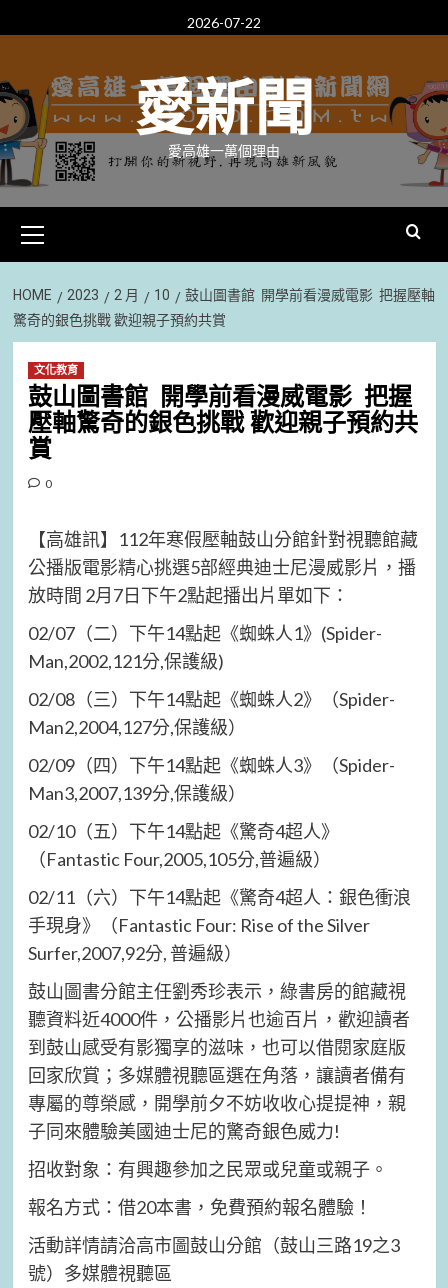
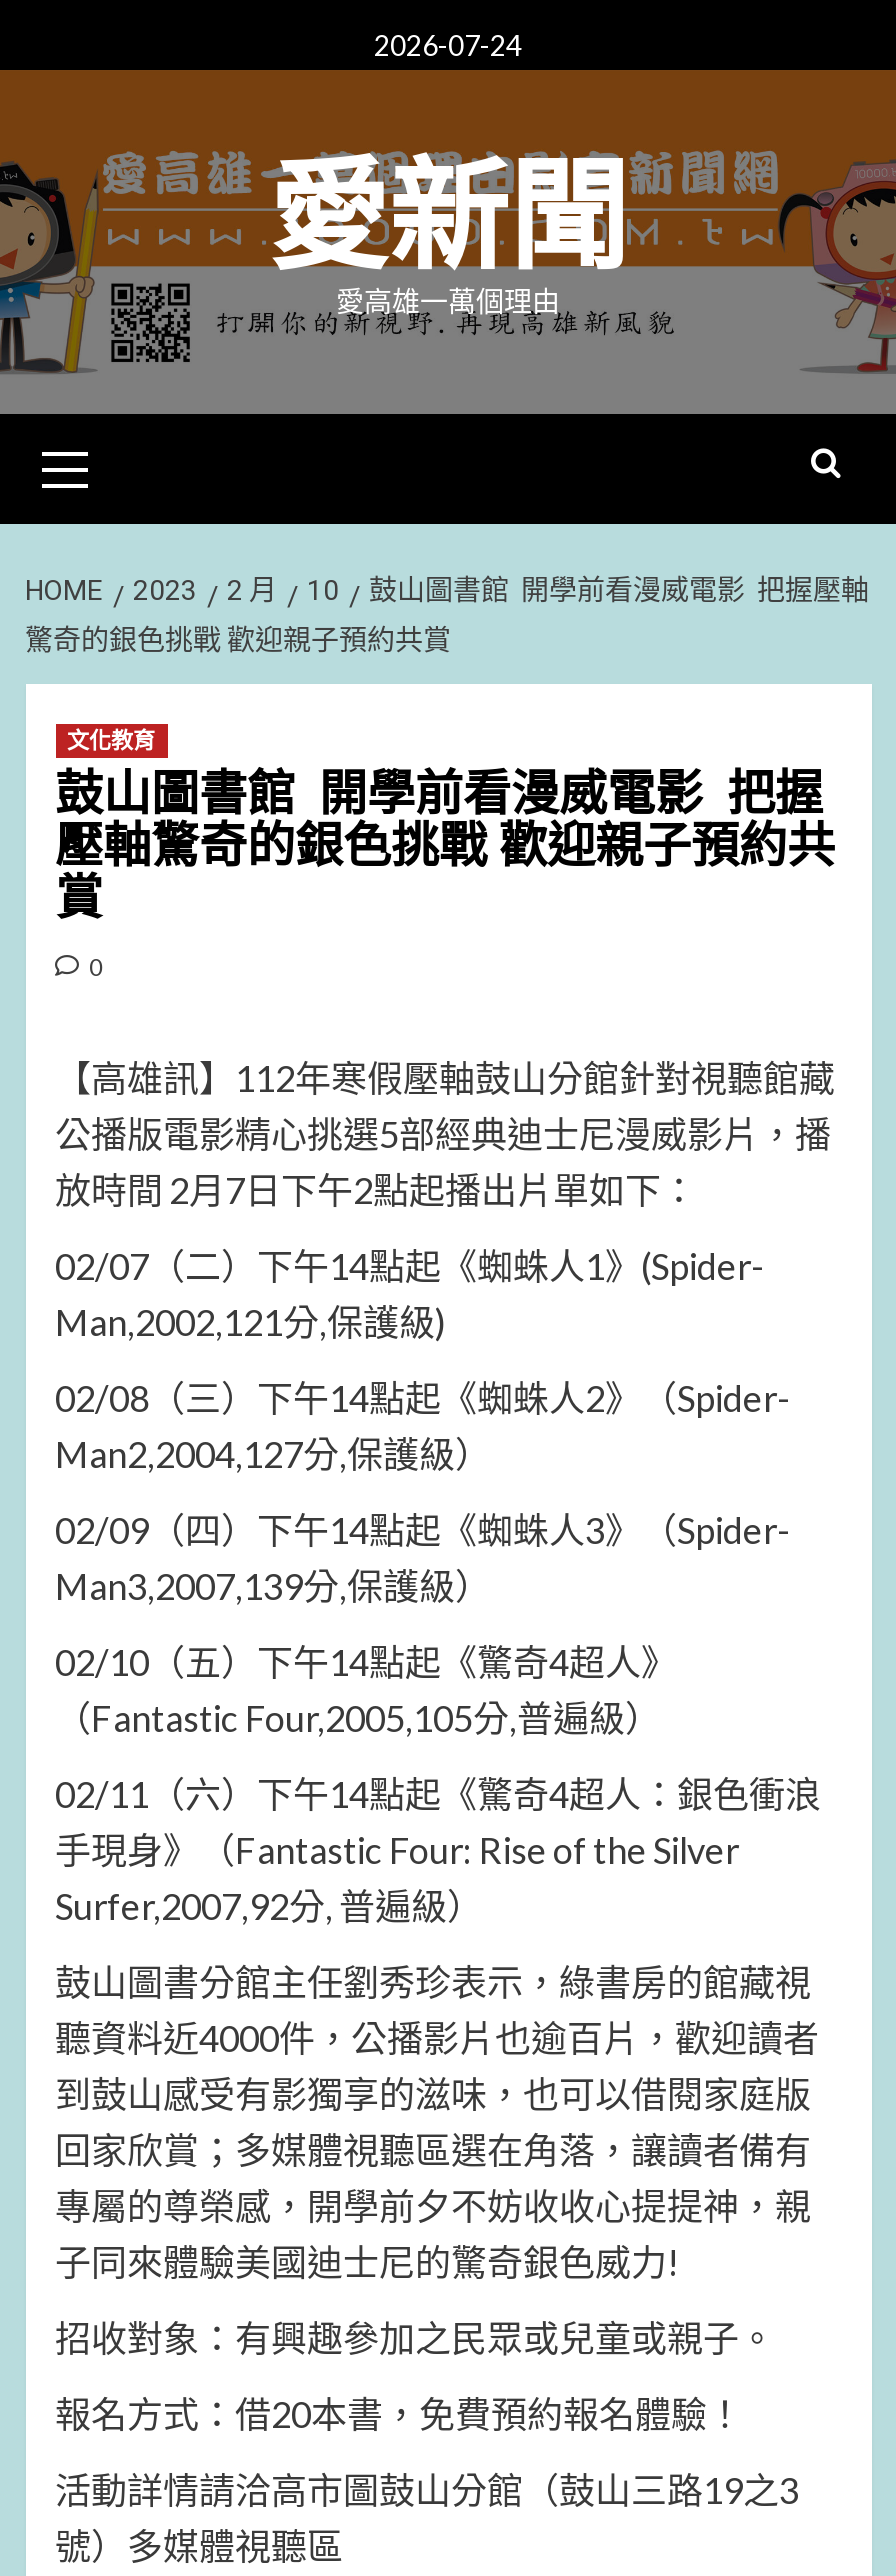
- 2026-07-22
+ 2026-07-24
